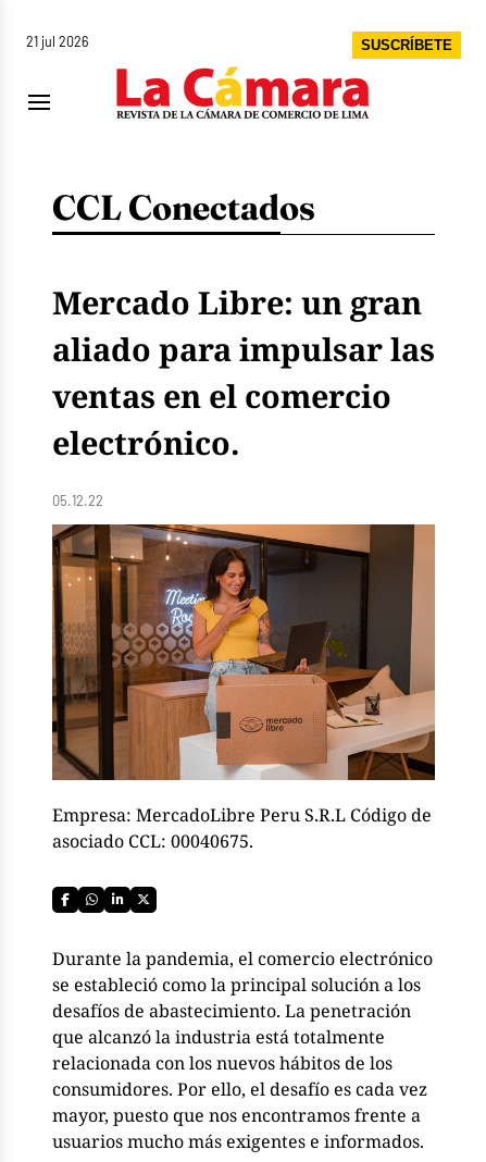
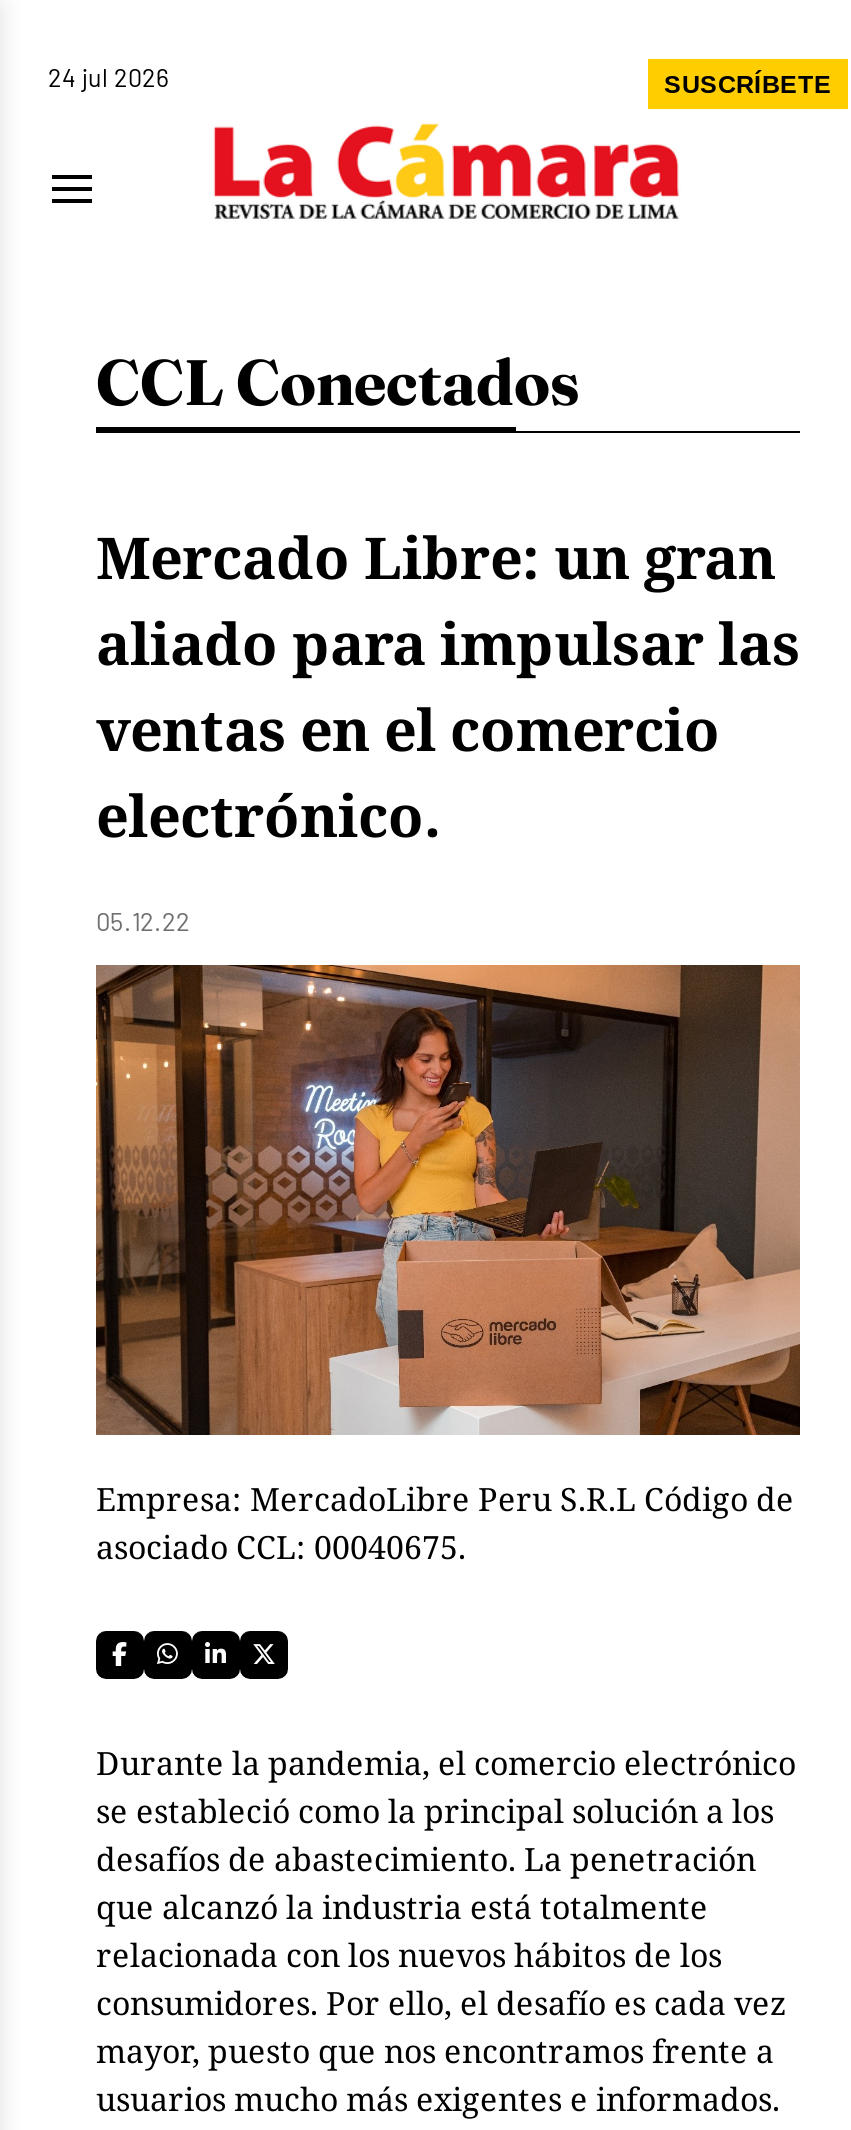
- 21 jul 2026
+ 24 jul 2026
